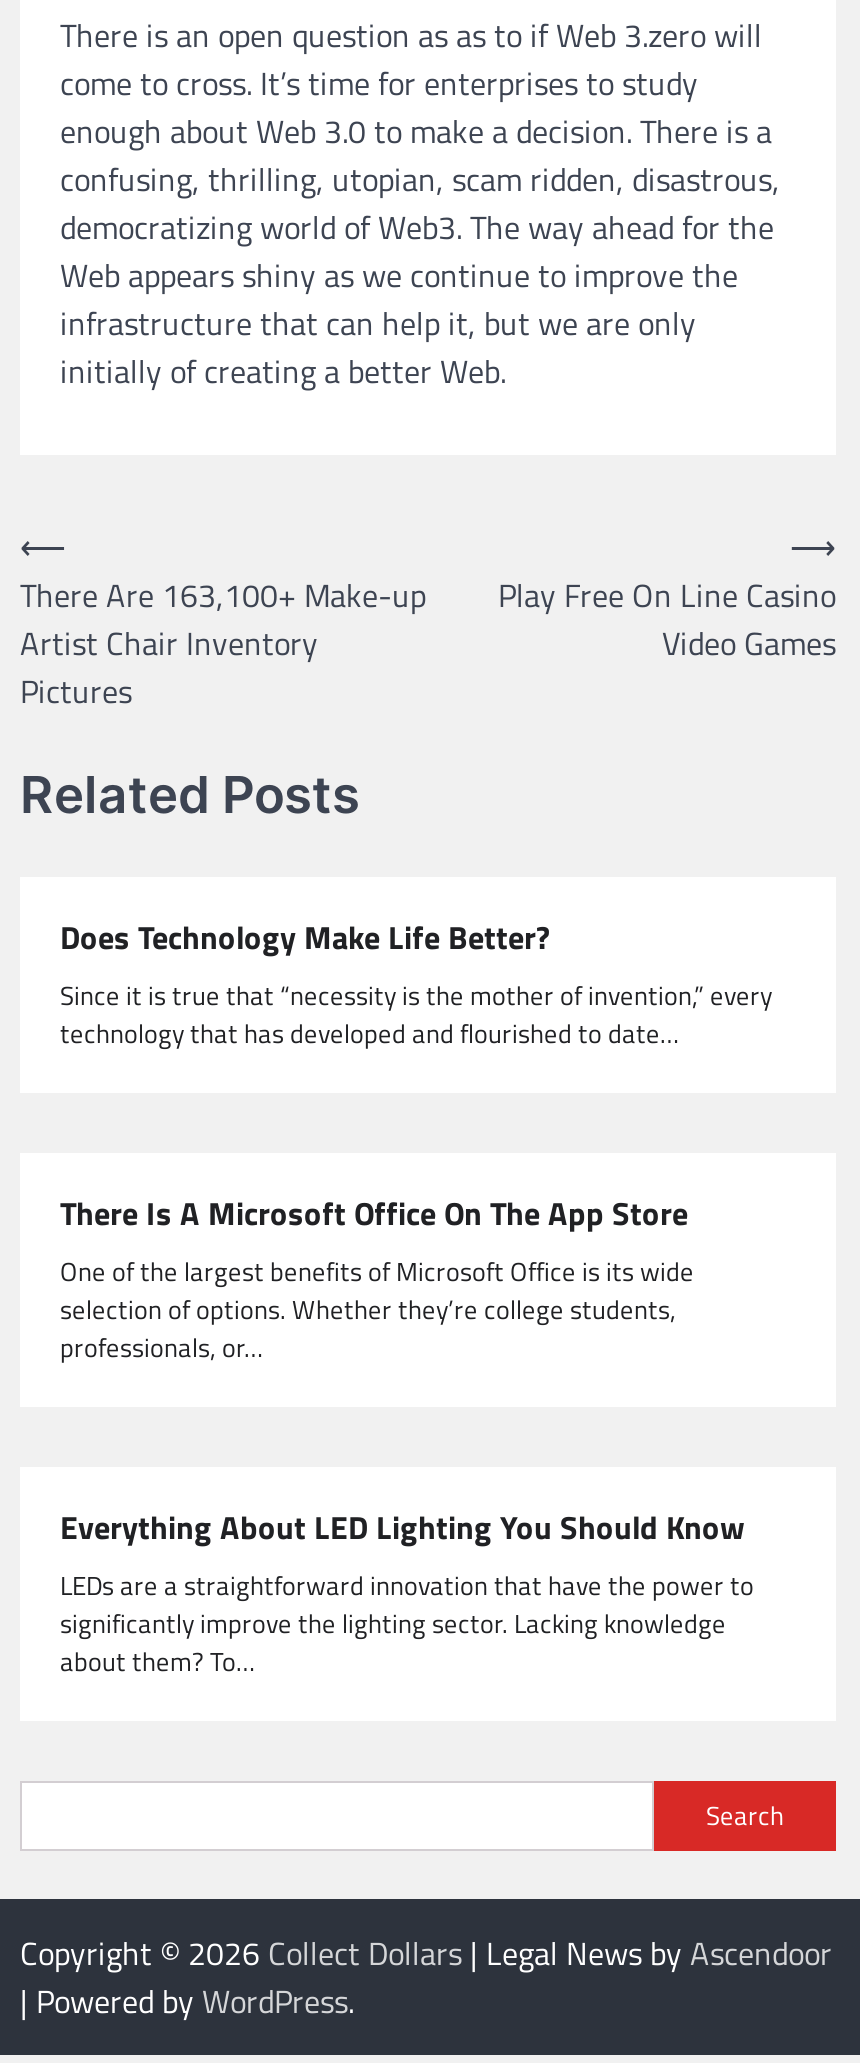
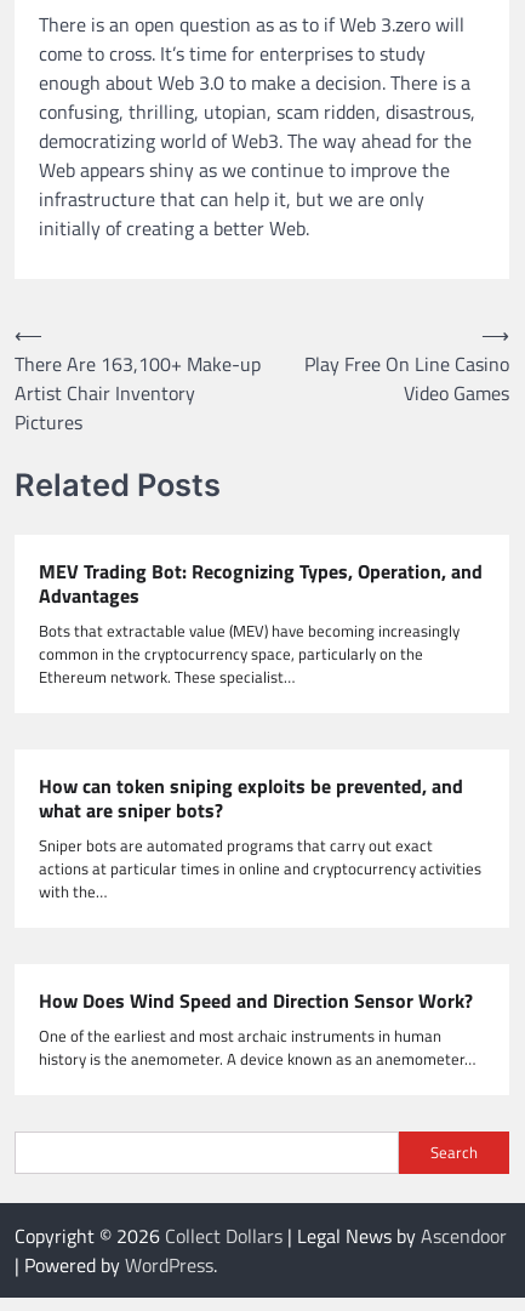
- Does Technology Make Life Better?
- Since it is true that “necessity is the mother of invention,” every
- technology that has developed and flourished to date…
+ MEV Trading Bot: Recognizing Types, Operation, and
+ Advantages
+ Bots that extractable value (MEV) have becoming increasingly
+ common in the cryptocurrency space, particularly on the
+ Ethereum network. These specialist…

- There Is A Microsoft Office On The App Store
- One of the largest benefits of Microsoft Office is its wide
- selection of options. Whether they’re college students,
- professionals, or…
+ How can token sniping exploits be prevented, and
+ what are sniper bots?
+ Sniper bots are automated programs that carry out exact
+ actions at particular times in online and cryptocurrency activities
+ with the…

- Everything About LED Lighting You Should Know
- LEDs are a straightforward innovation that have the power to
- significantly improve the lighting sector. Lacking knowledge
- about them? To…
+ How Does Wind Speed and Direction Sensor Work?
+ One of the earliest and most archaic instruments in human
+ history is the anemometer. A device known as an anemometer…
